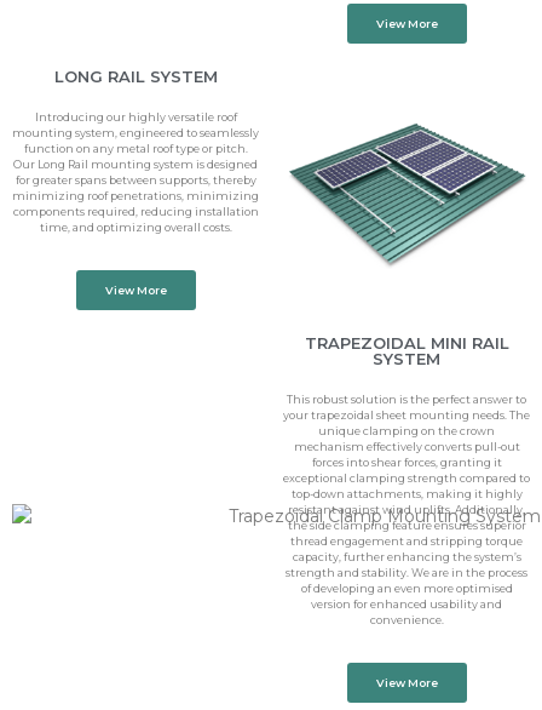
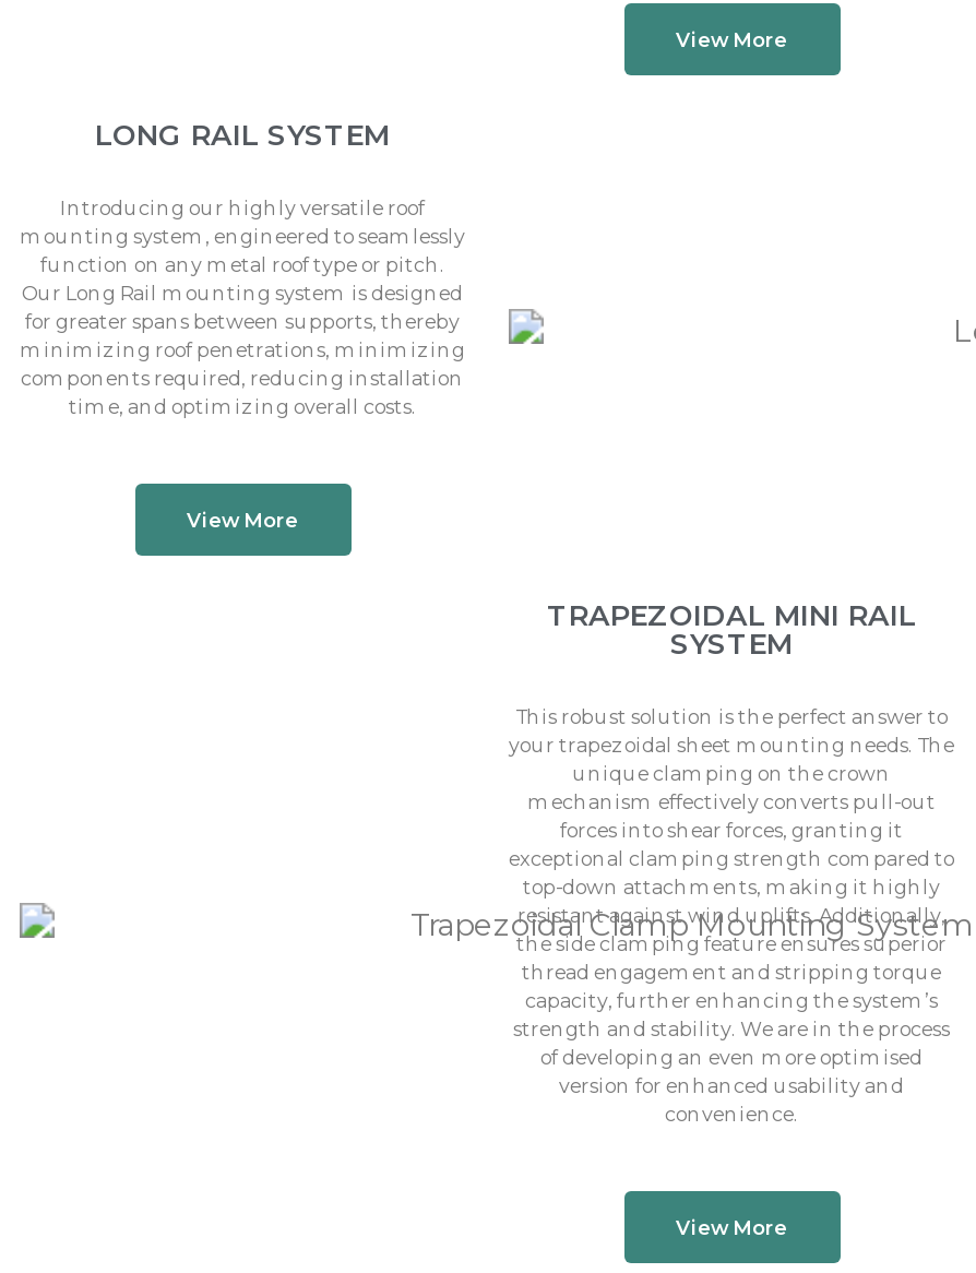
- [image]
